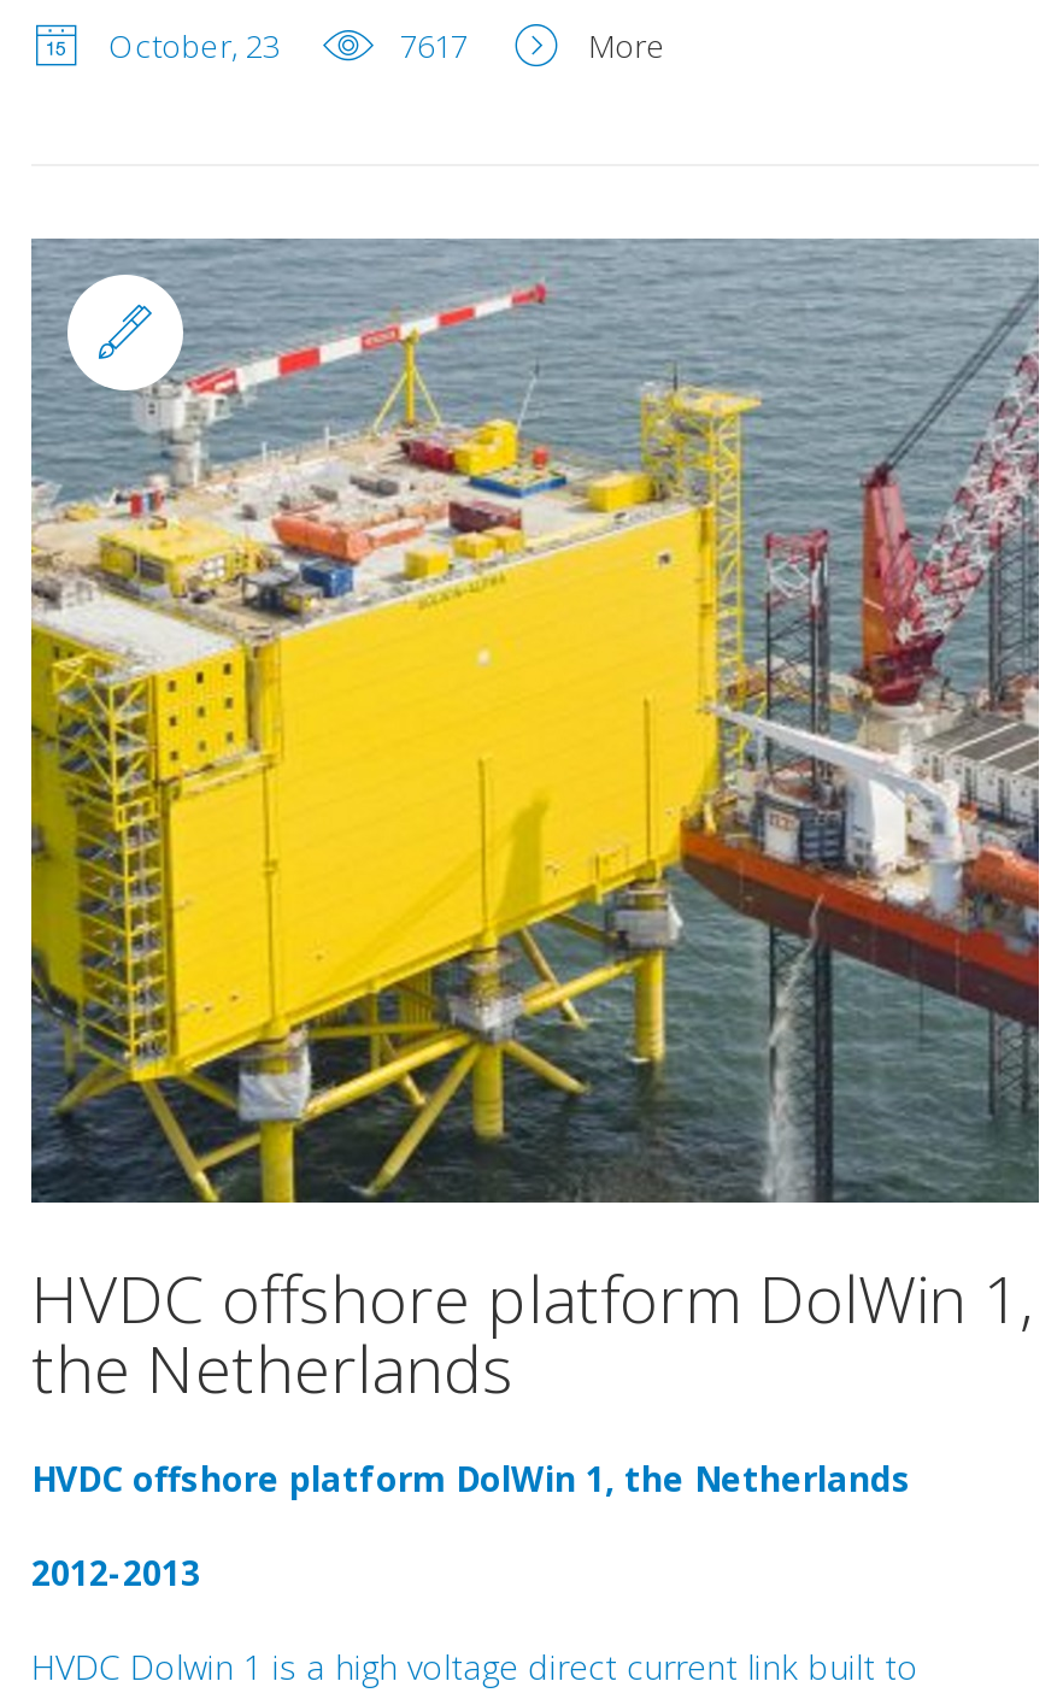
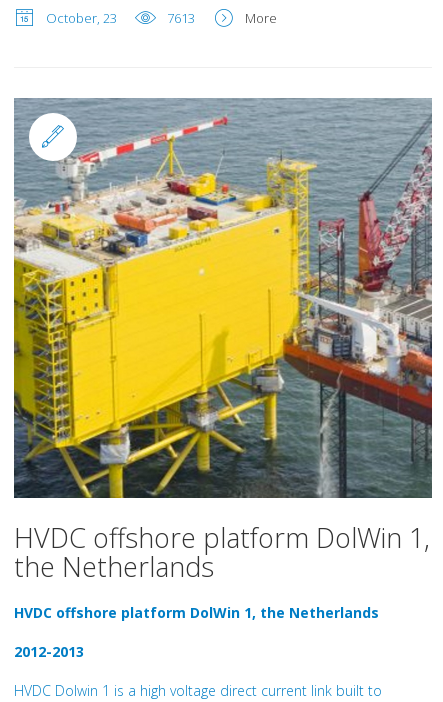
- 7617
+ 7613
